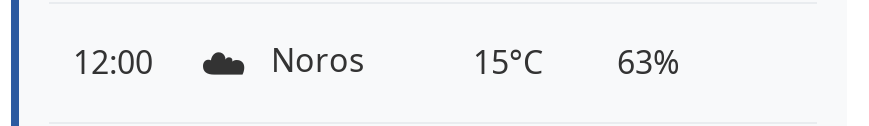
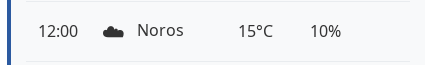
- 15°C 63%
+ 15°C 10%
